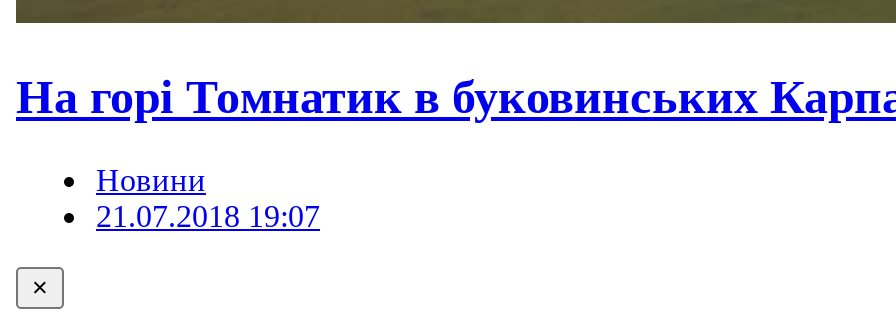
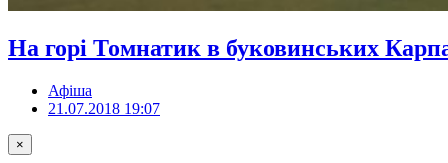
- Новини
+ Афіша
